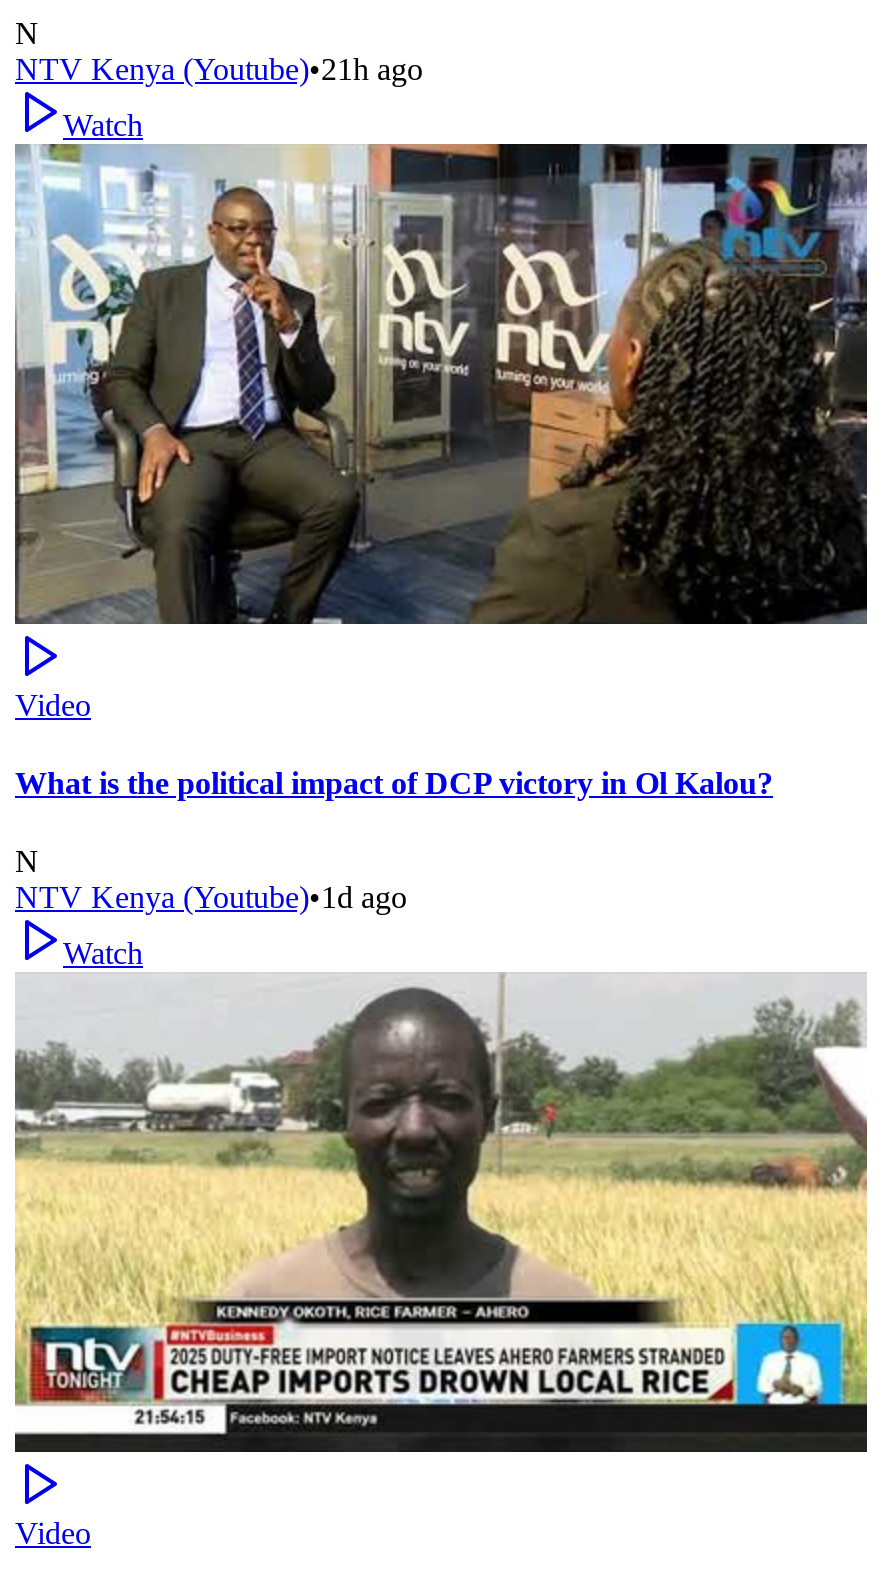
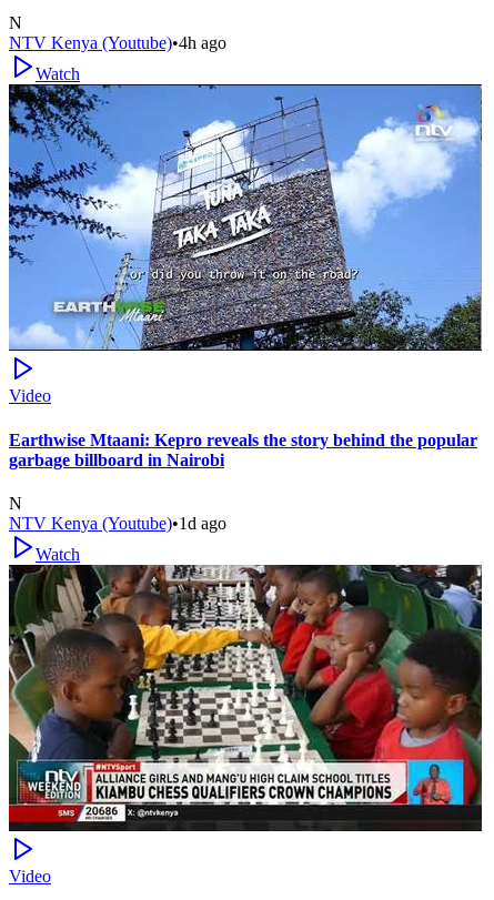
- NTV Kenya (Youtube)•21h ago
+ NTV Kenya (Youtube)•4h ago

- [image]
+ [image]

- What is the political impact of DCP victory in Ol Kalou?
+ Earthwise Mtaani: Kepro reveals the story behind the popular
+ garbage billboard in Nairobi

- [image]
+ [image]
